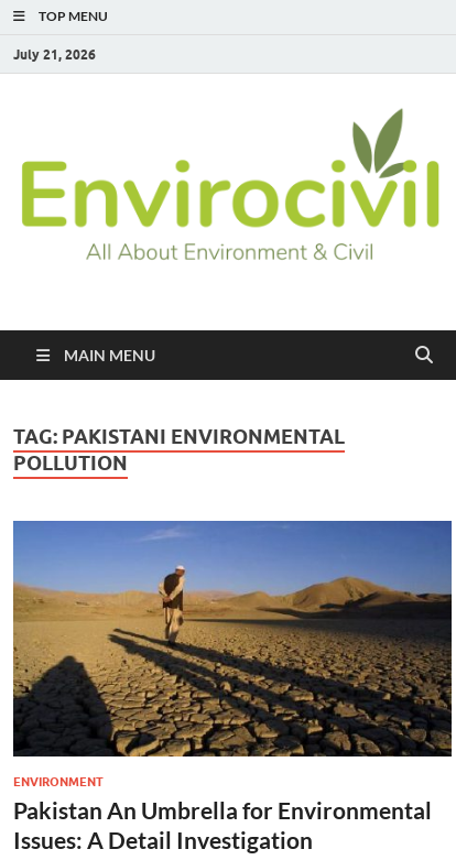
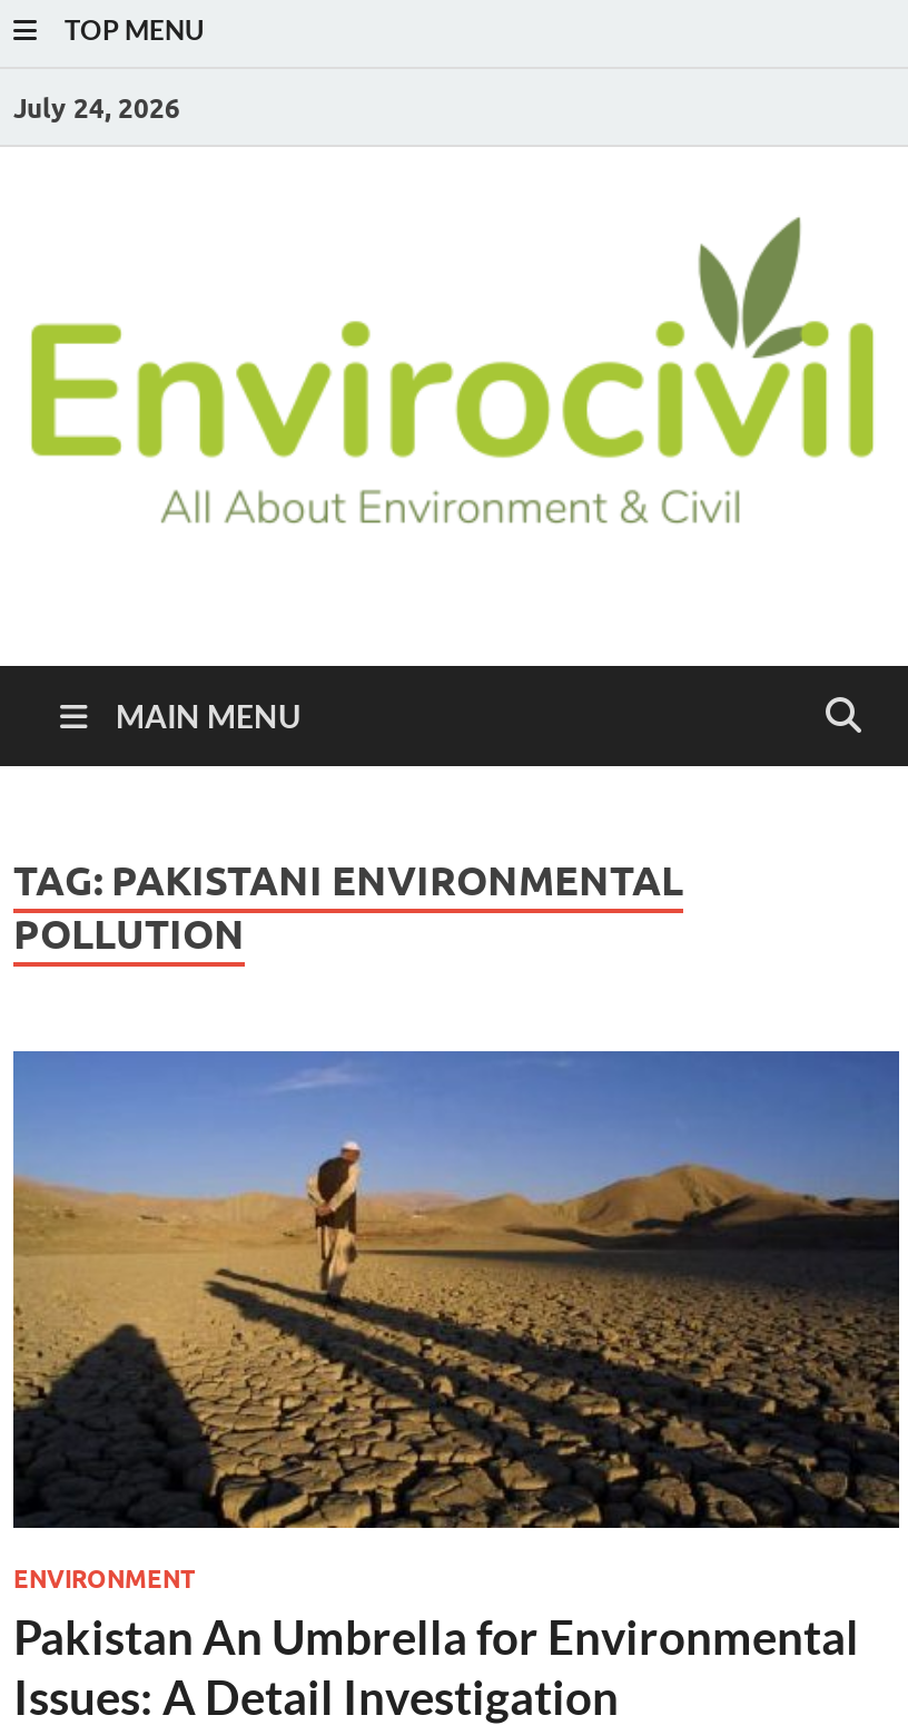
- July 21, 2026
+ July 24, 2026
